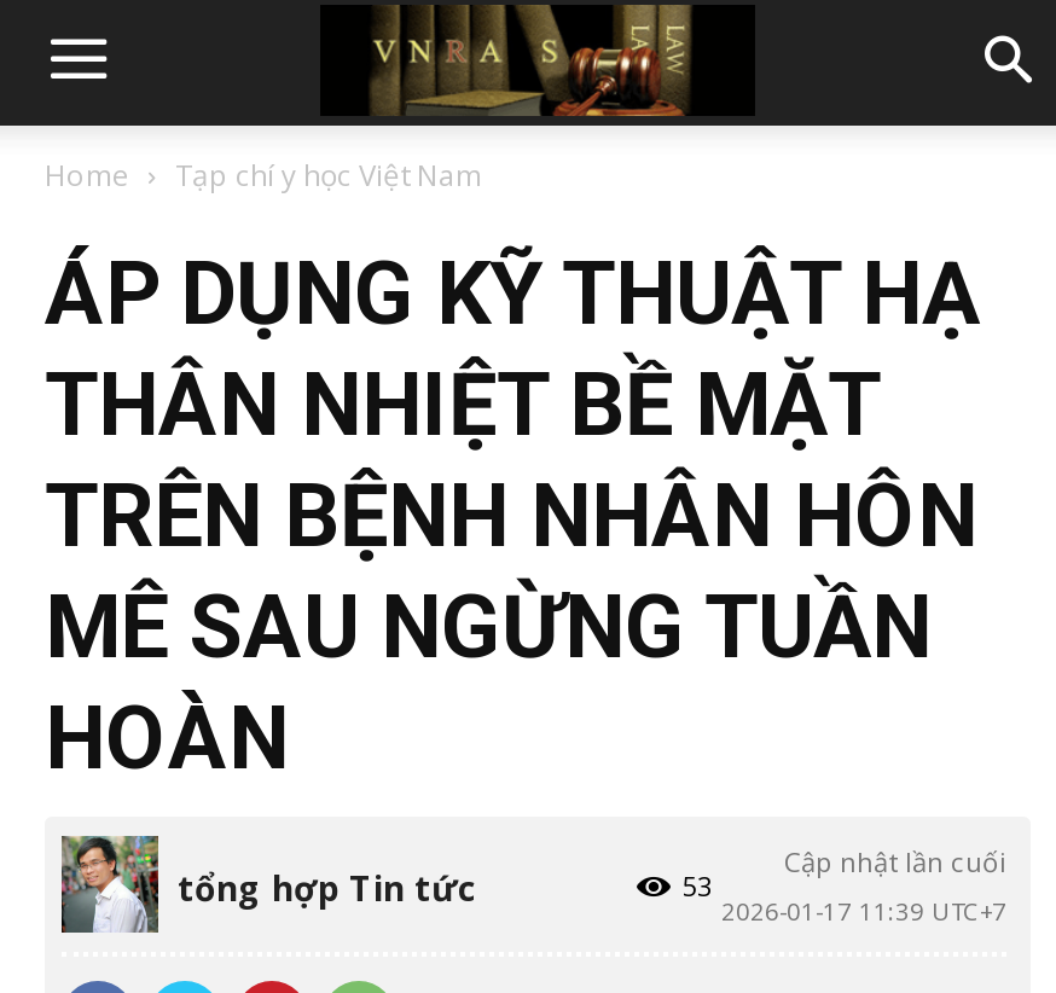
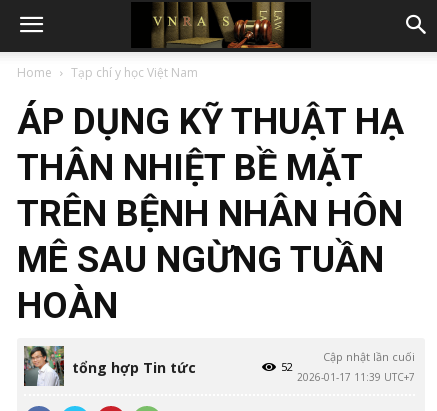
- 53
+ 52
